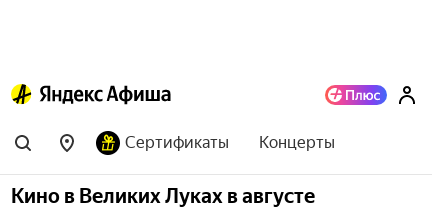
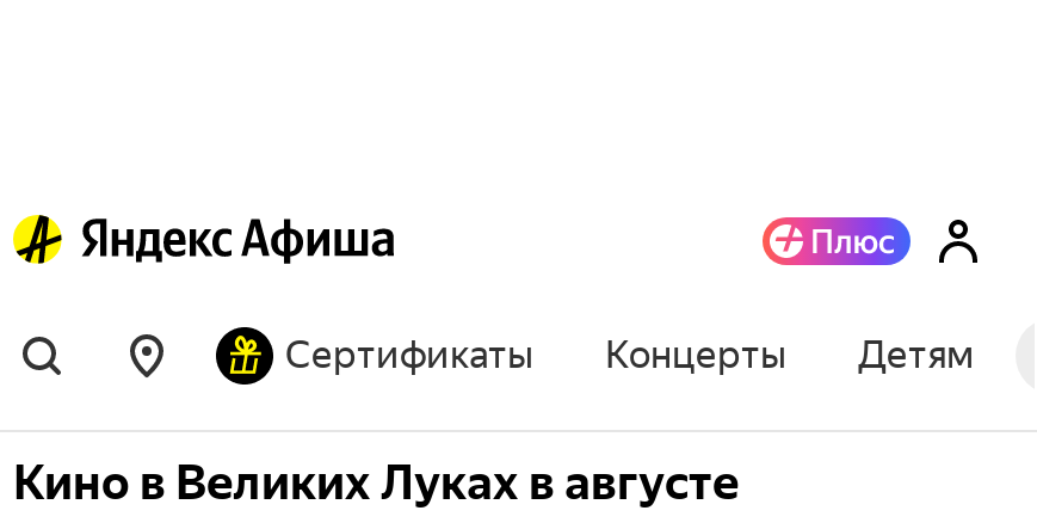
+ Детям
